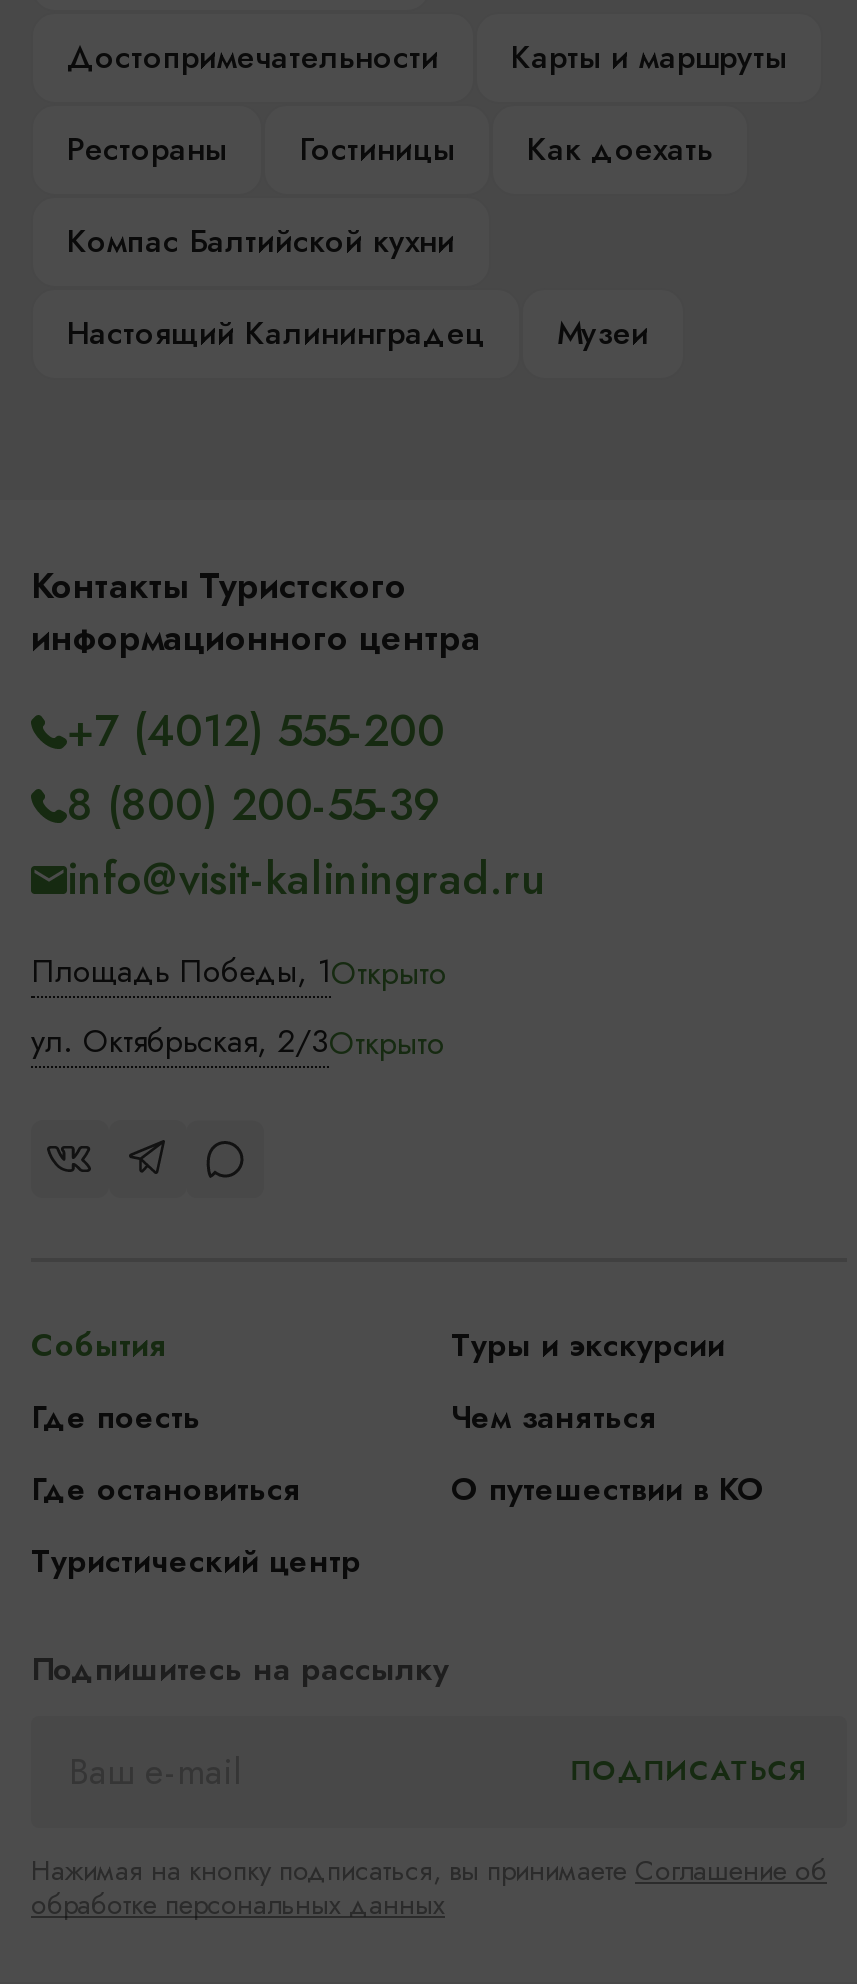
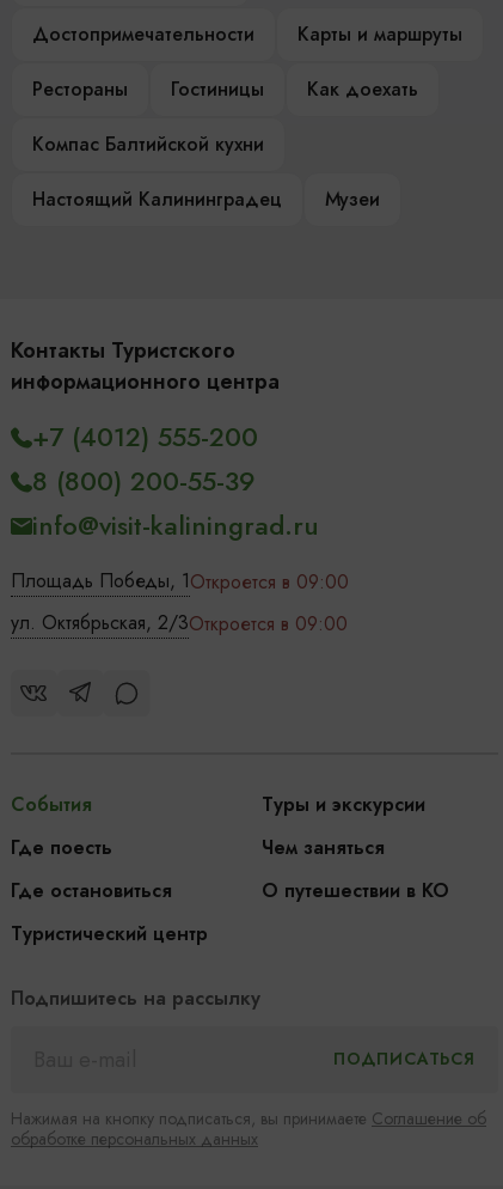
- Площадь Победы, 1 Открыто
+ Площадь Победы, 1 Откроется в 09:00

- ул. Октябрьская, 2/3Открыто
+ ул. Октябрьская, 2/3Откроется в 09:00
